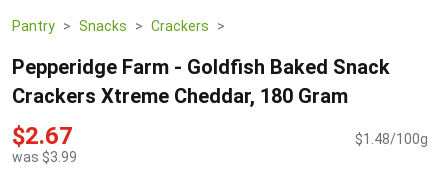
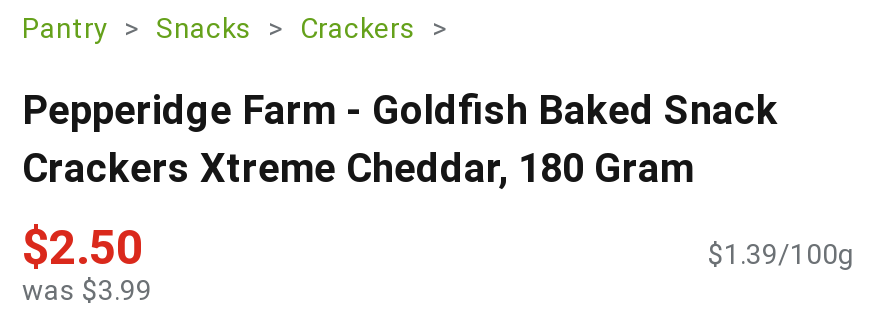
- $2.67
+ $2.50

- $1.48/100g
+ $1.39/100g
